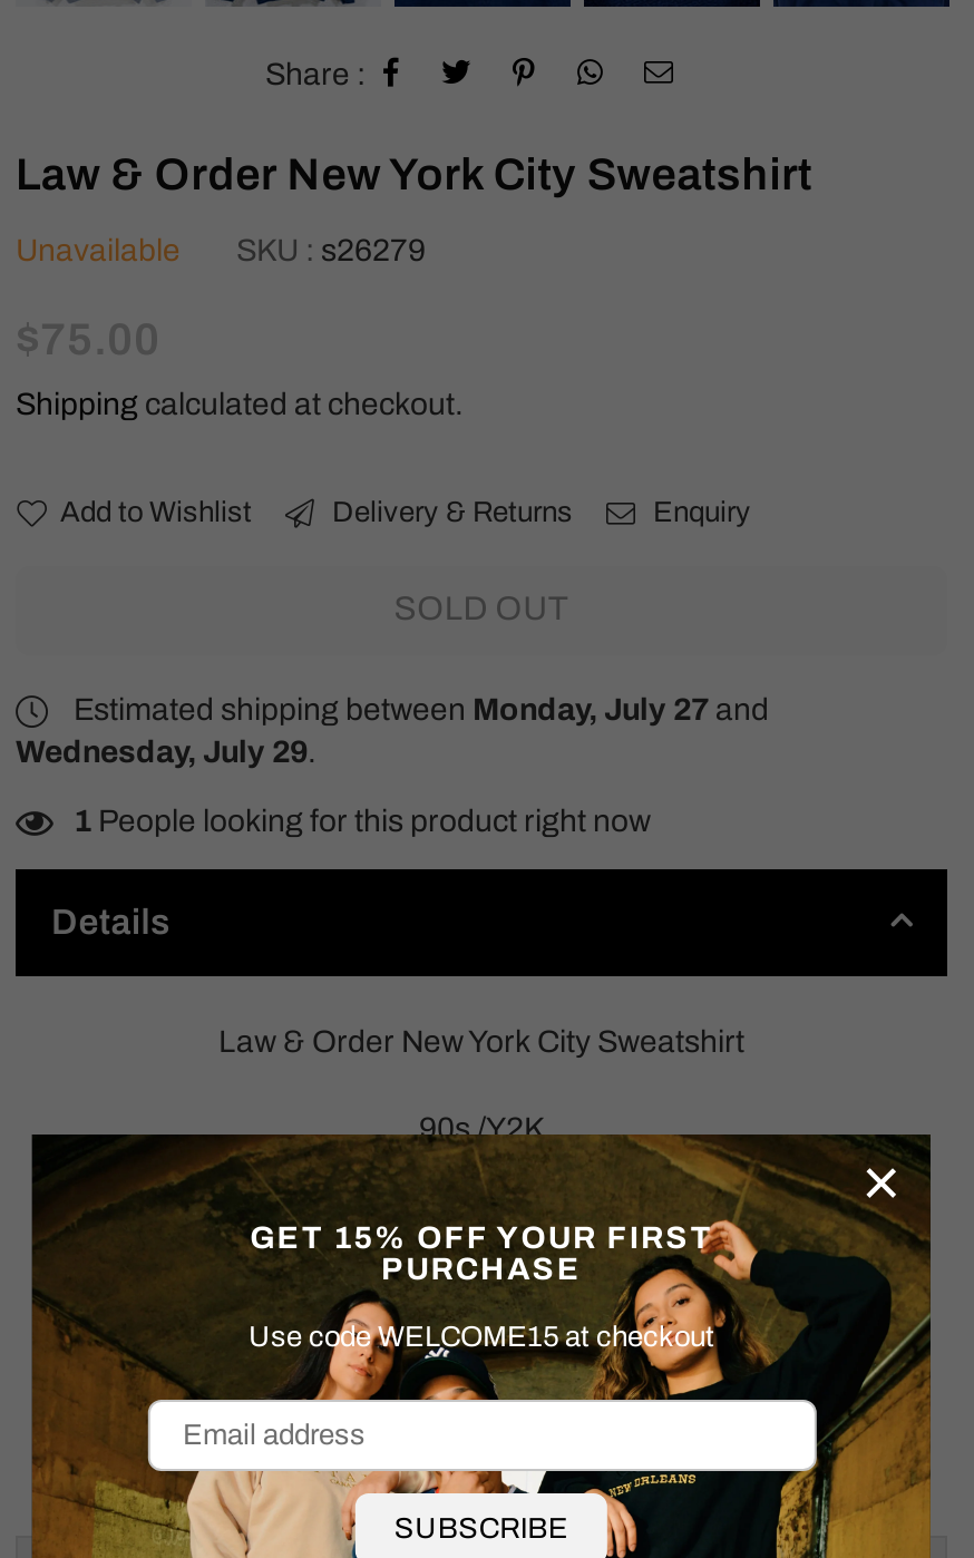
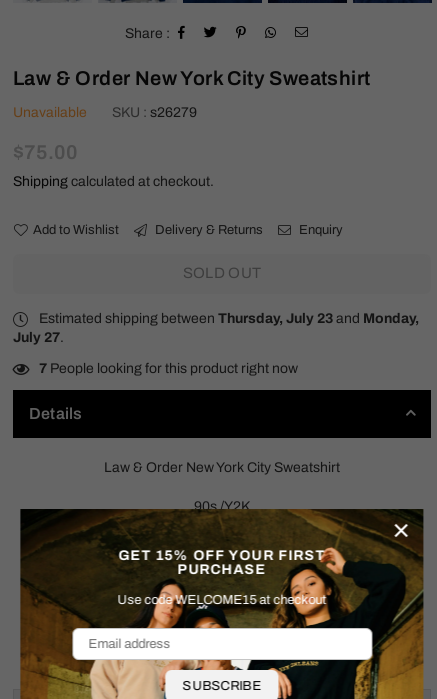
- Estimated shipping between Monday, July 27 and
- Wednesday, July 29.
+ Estimated shipping between Thursday, July 23 and Monday,
+ July 27.

- 1 People looking for this product right now
+ 7 People looking for this product right now
